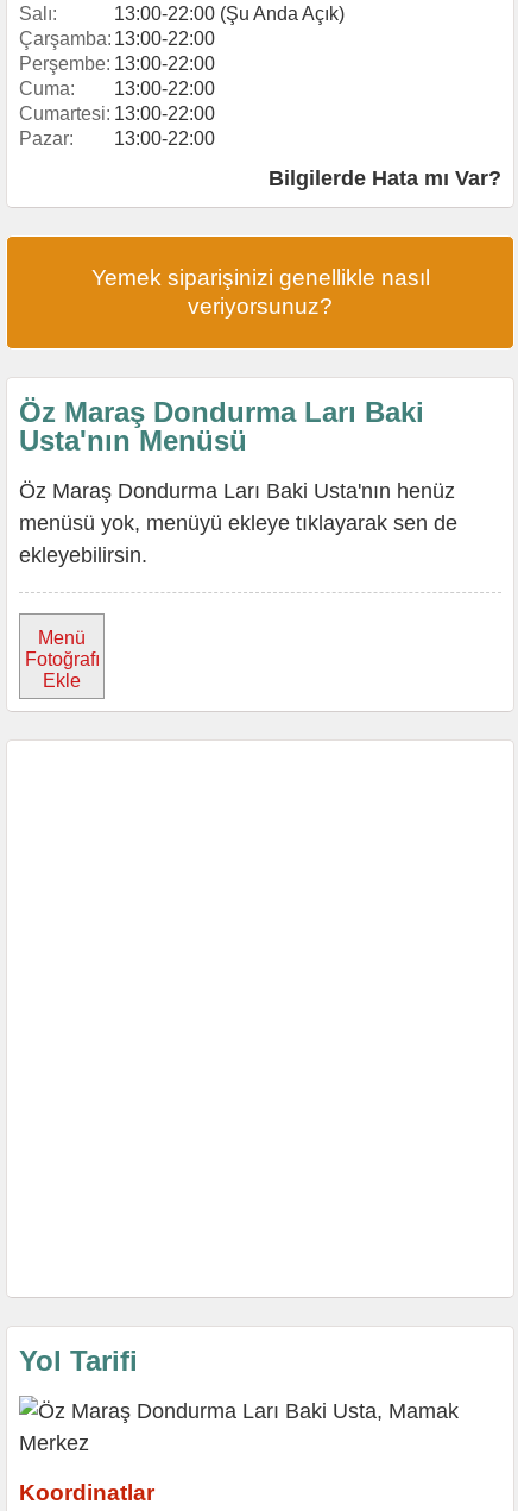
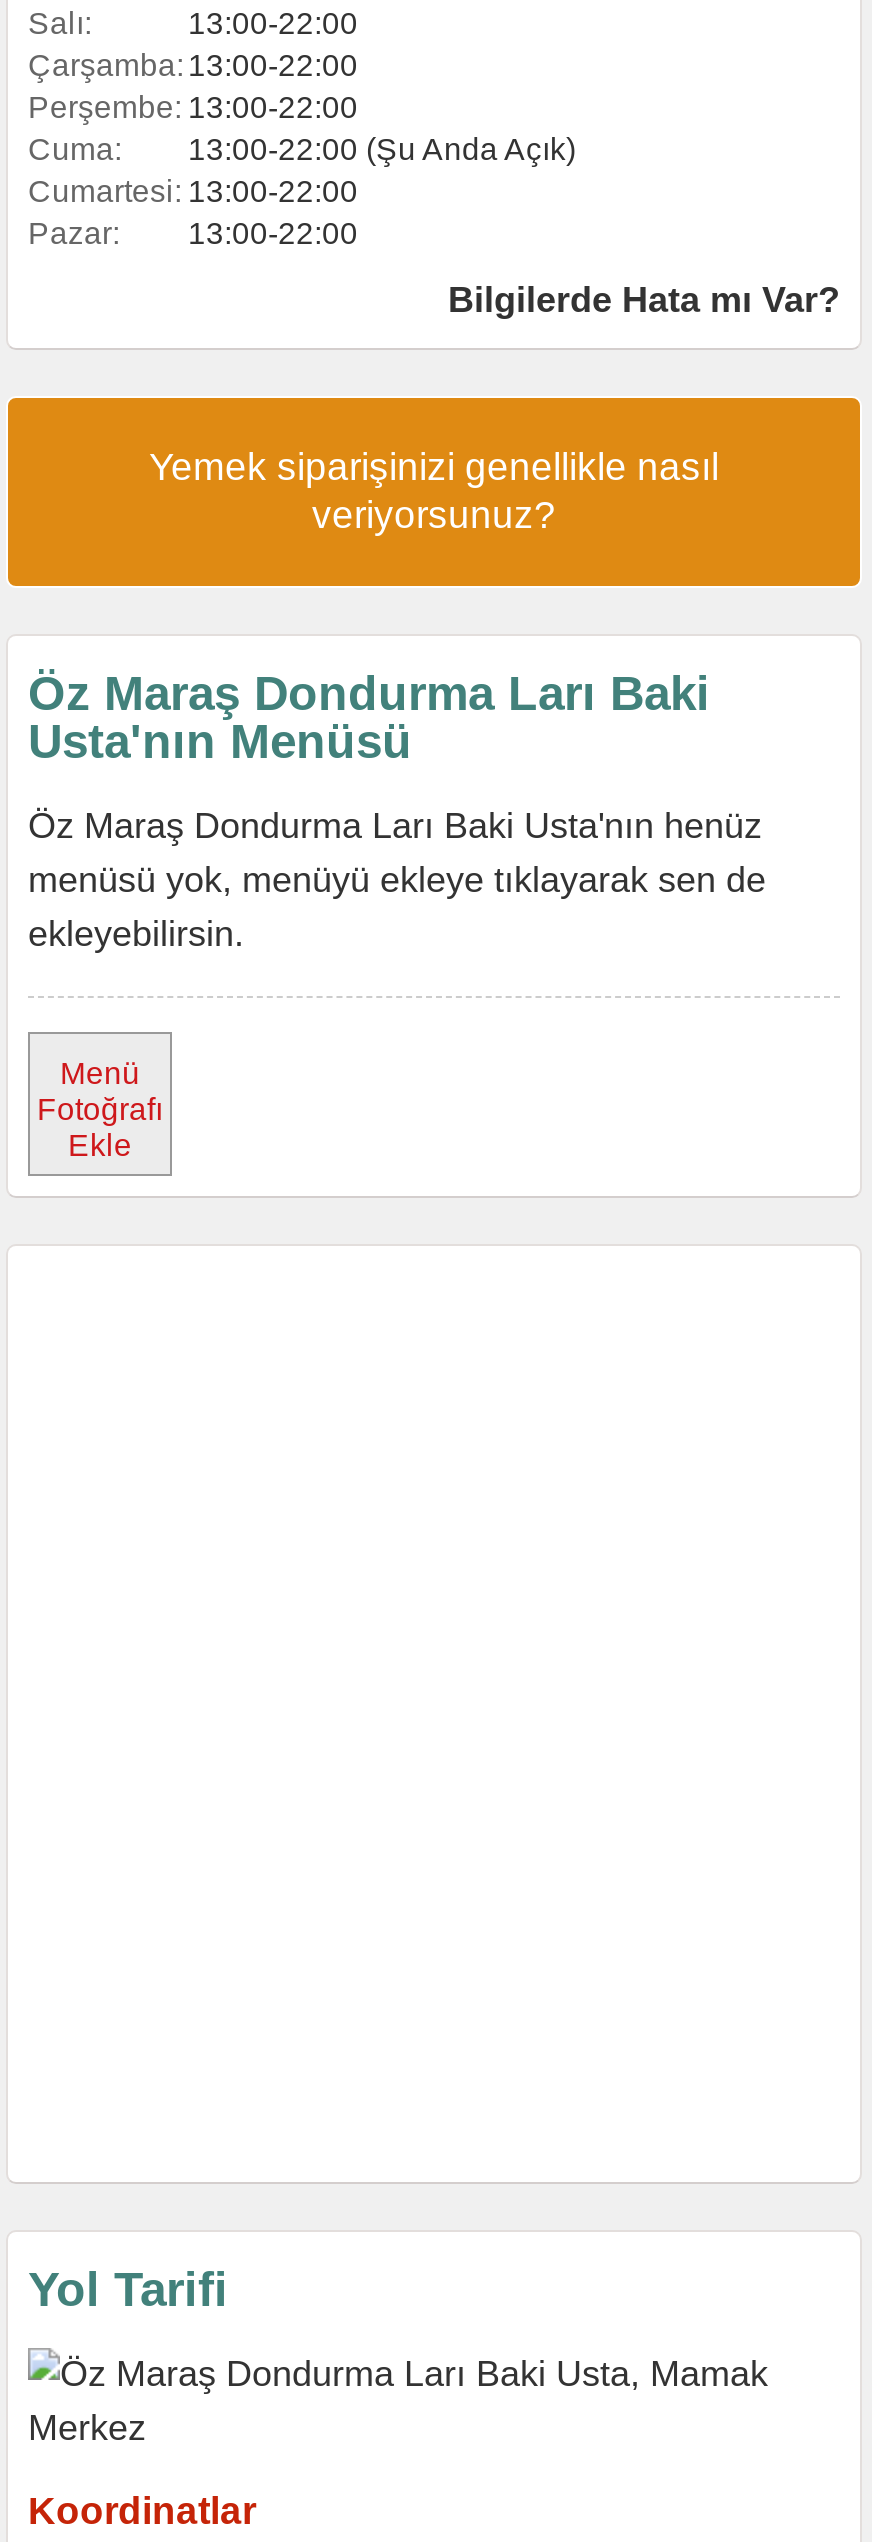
- 13:00-22:00 (Şu Anda Açık)
+ 13:00-22:00

- Cuma: 13:00-22:00
+ Cuma: 13:00-22:00 (Şu Anda Açık)
